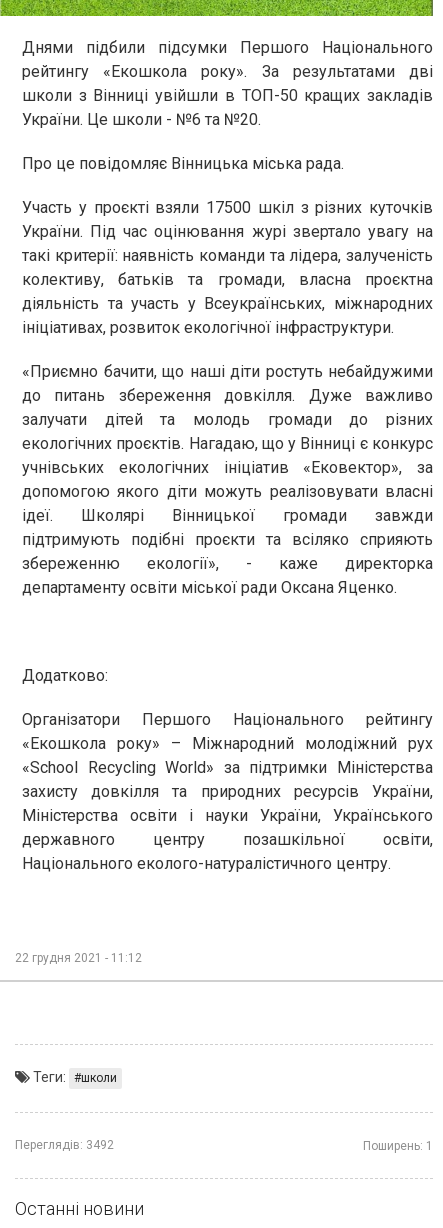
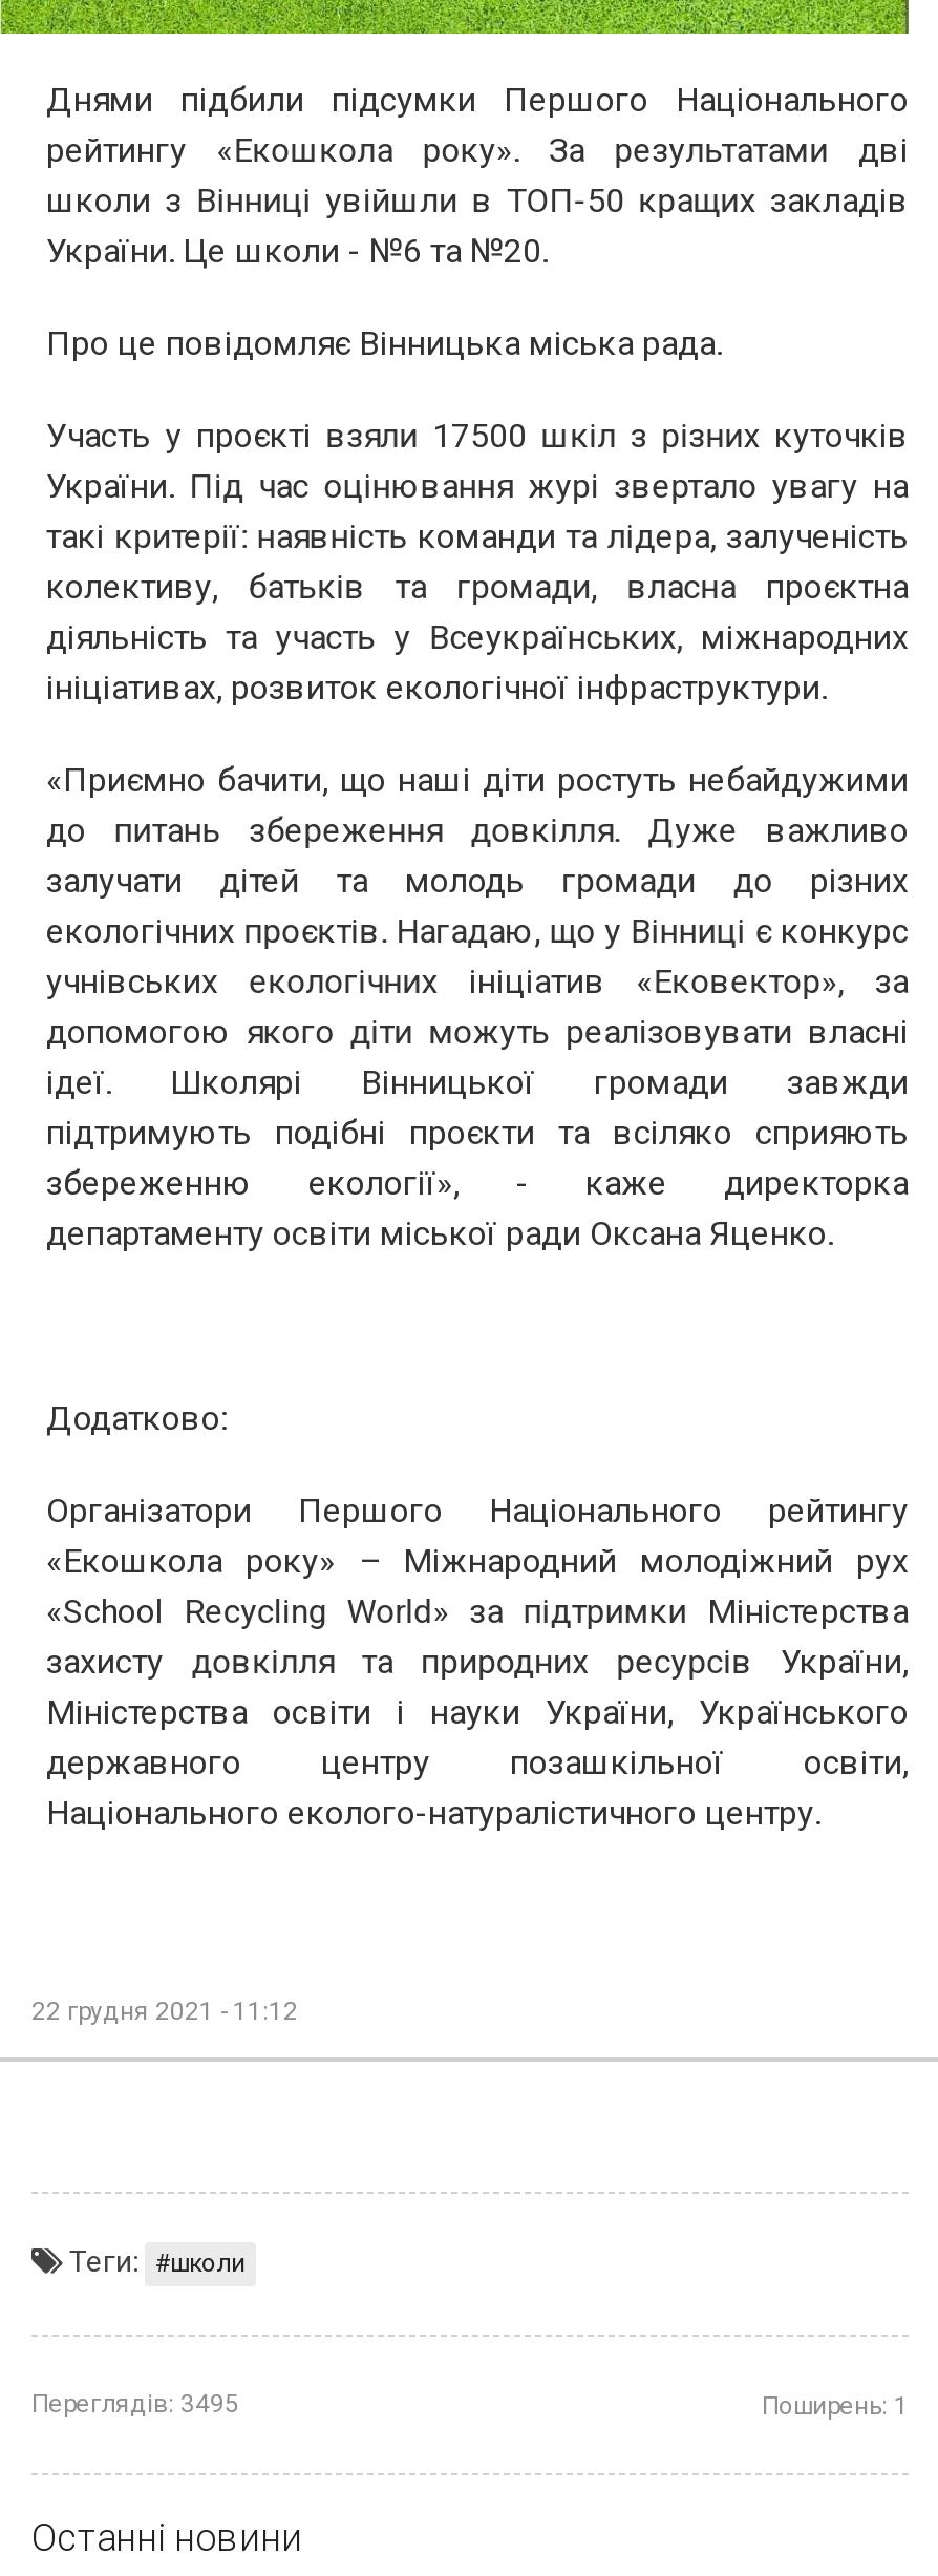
- Переглядів: 3492
+ Переглядів: 3495
